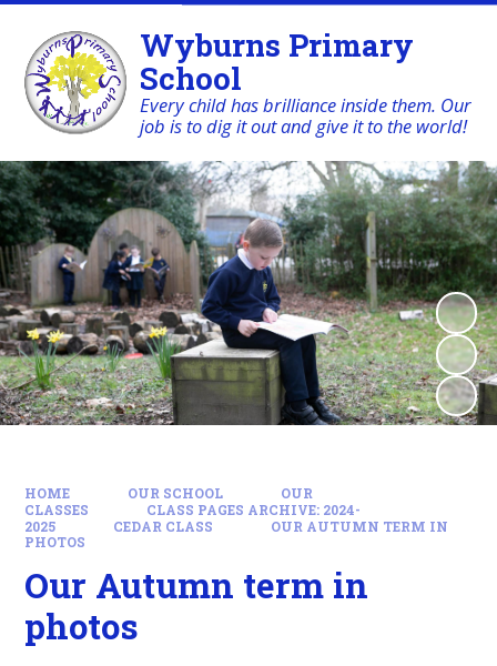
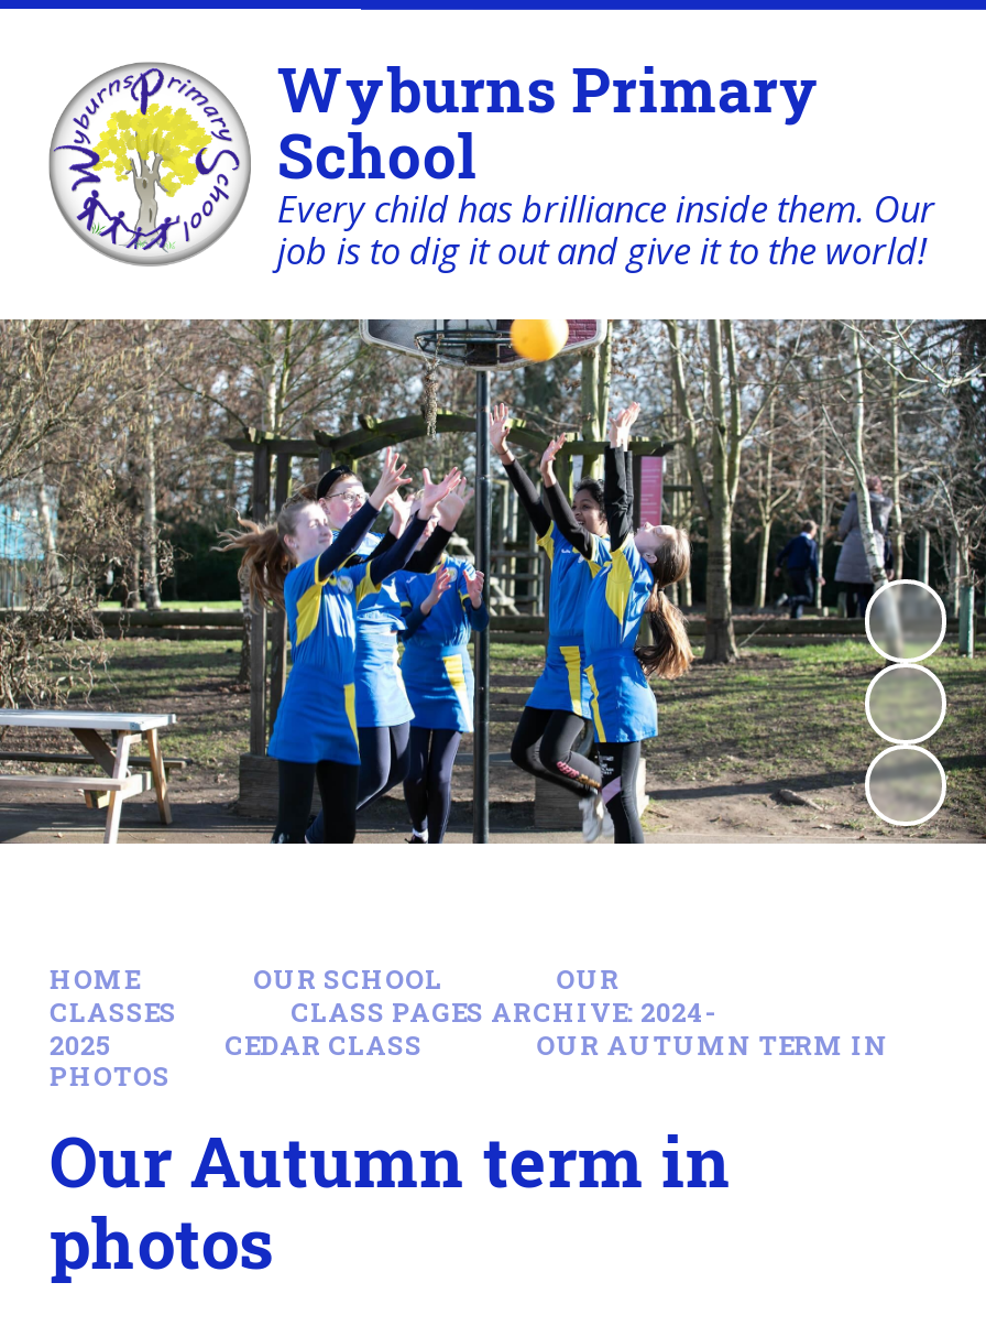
- [image]
+ [image]
